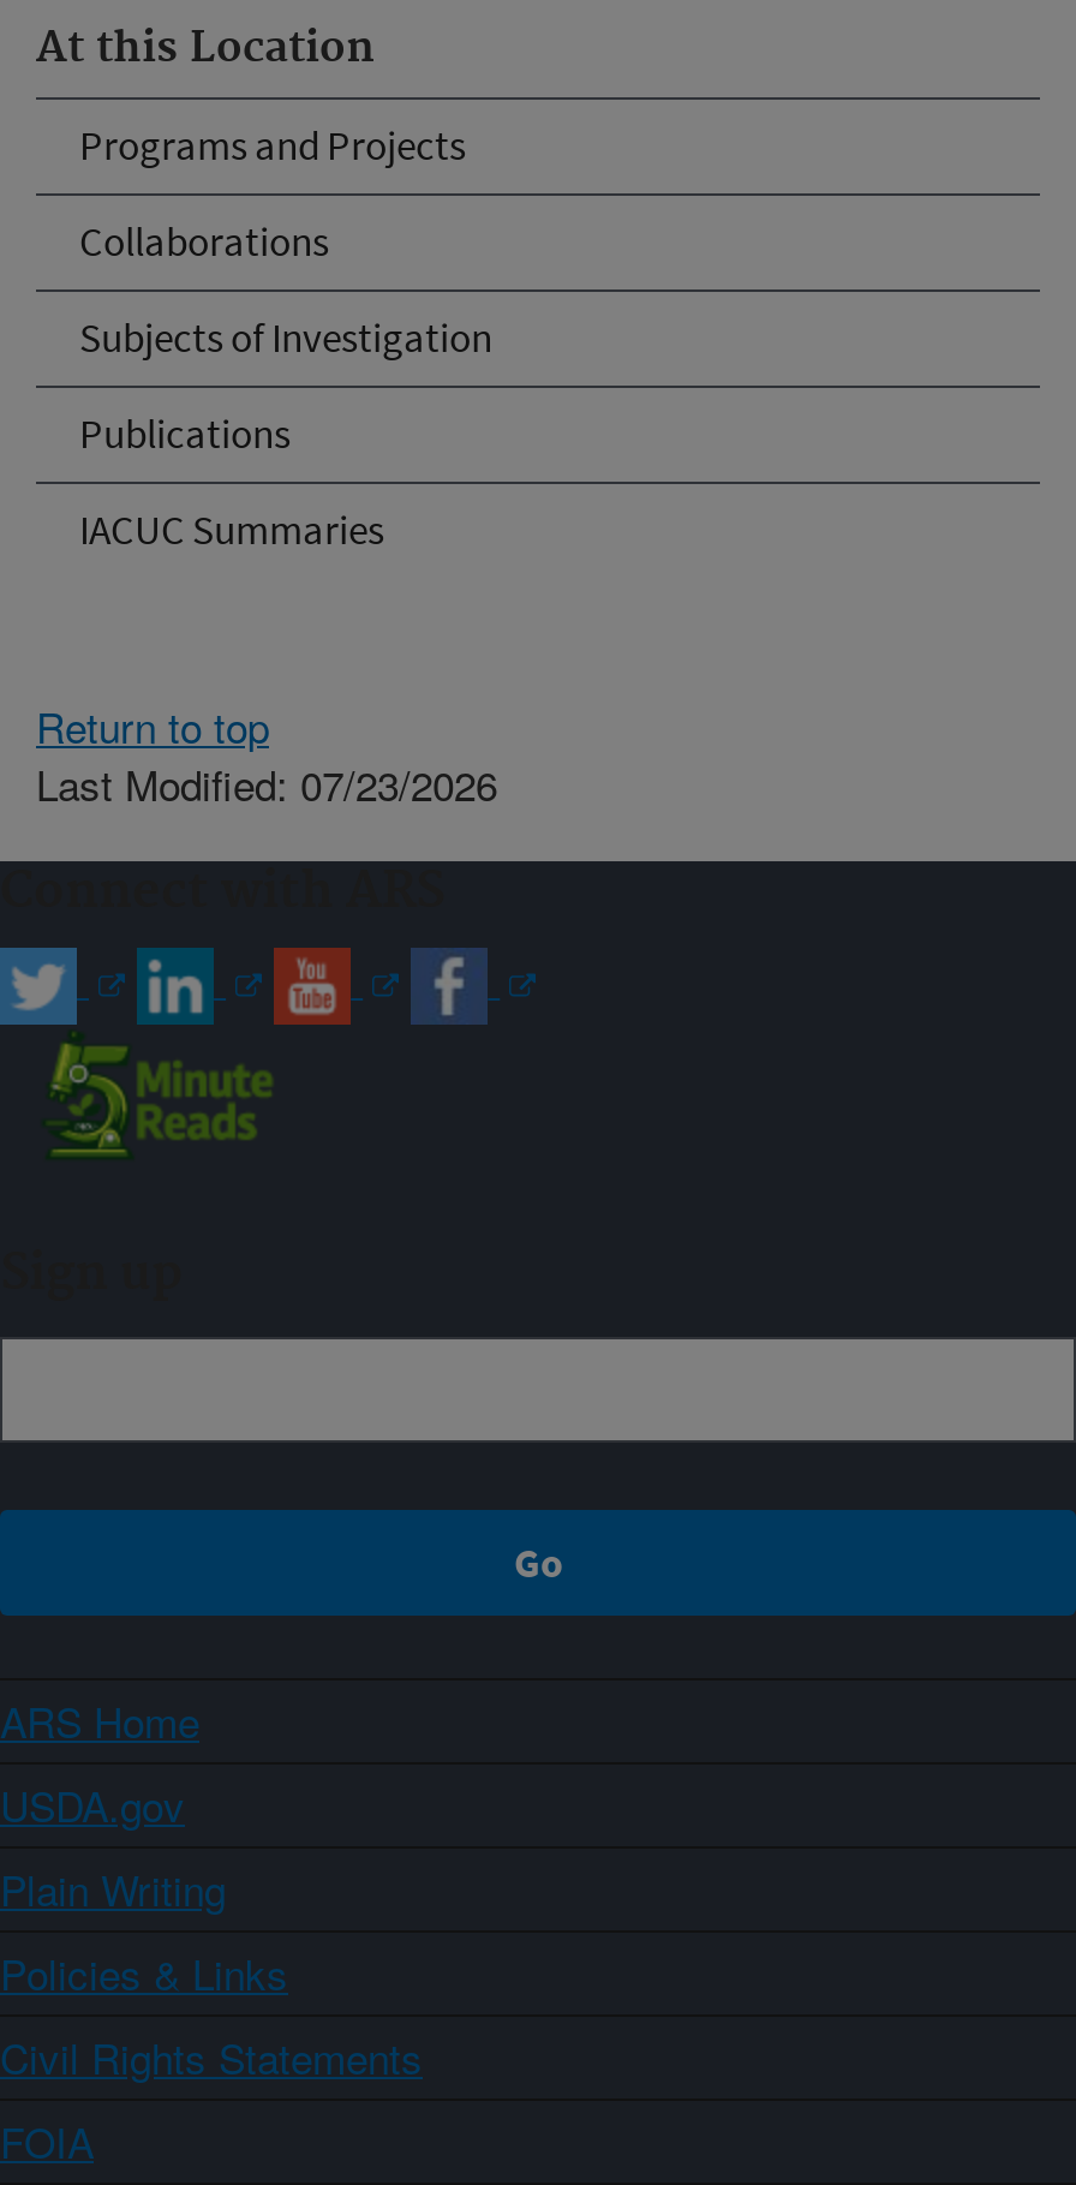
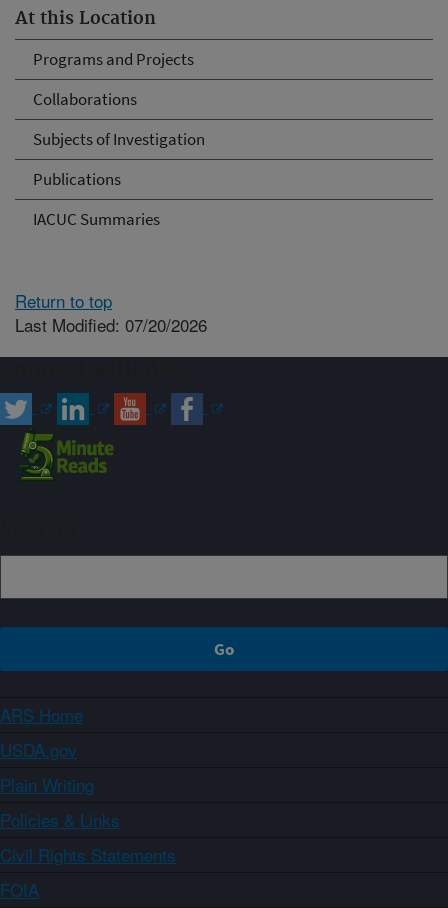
- Last Modified: 07/23/2026
+ Last Modified: 07/20/2026
